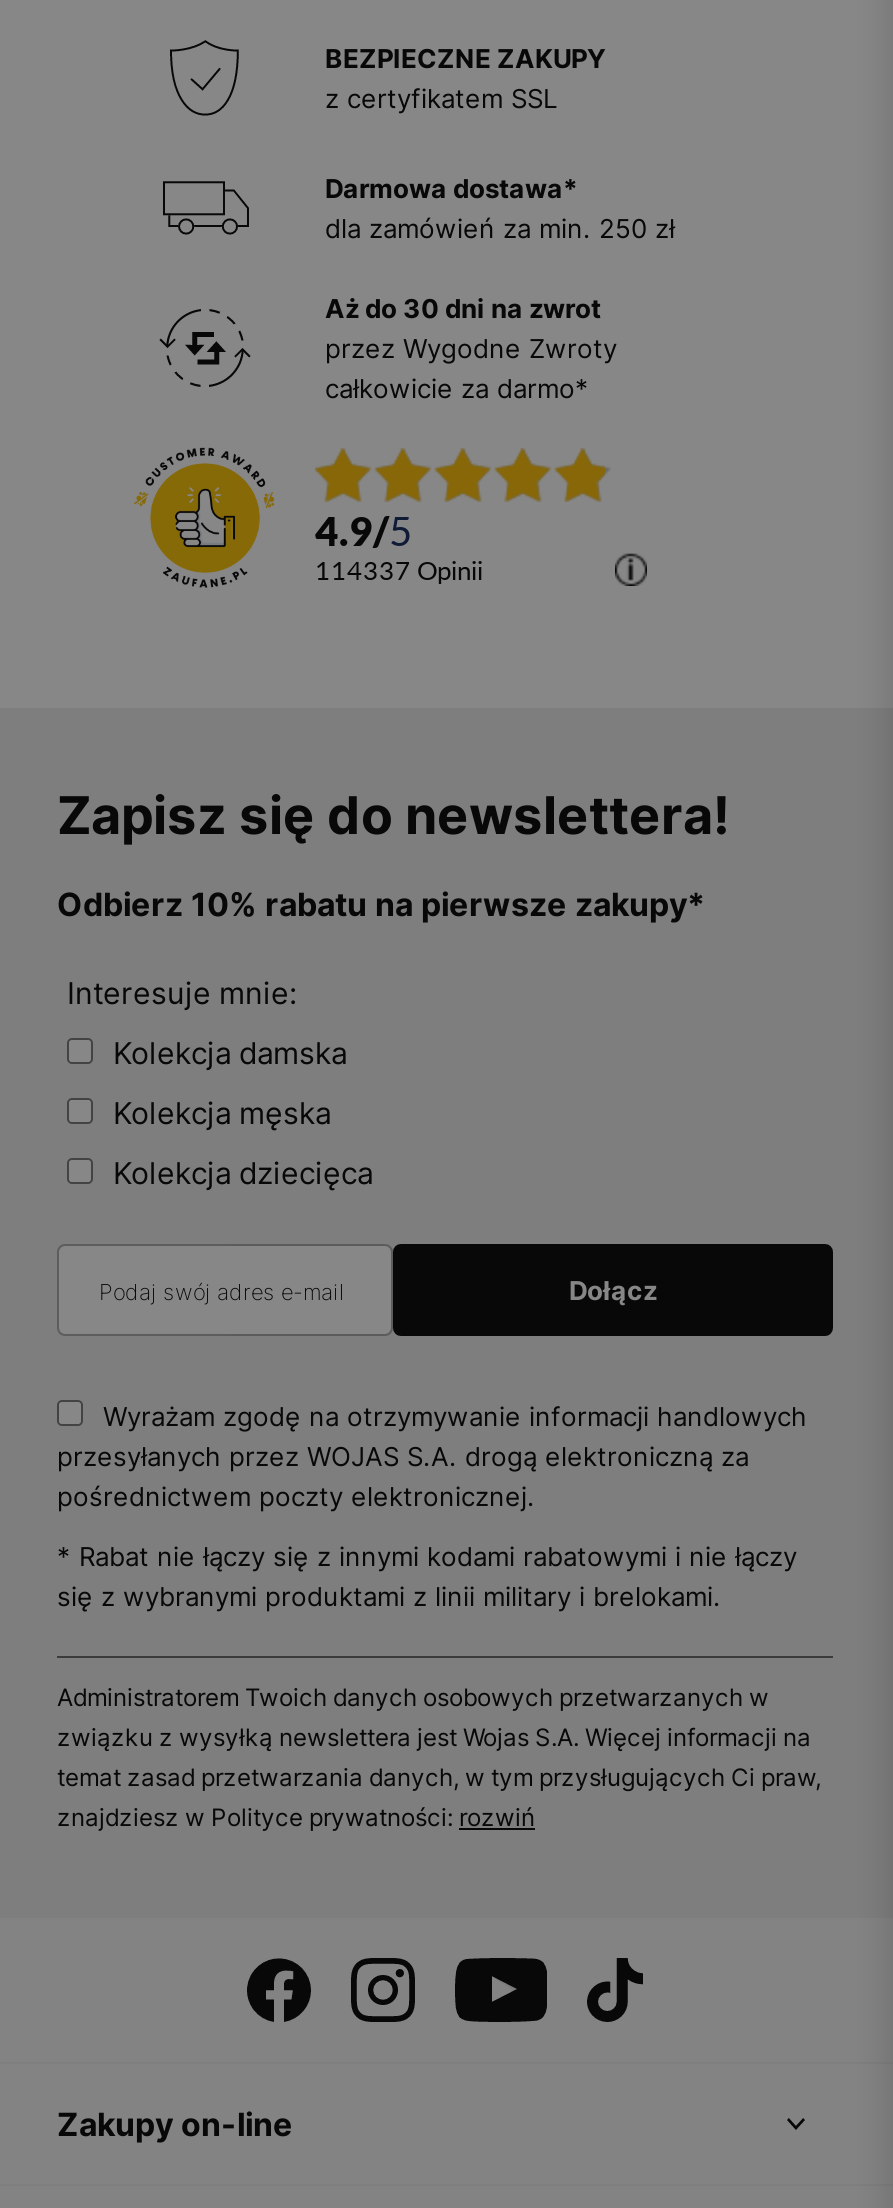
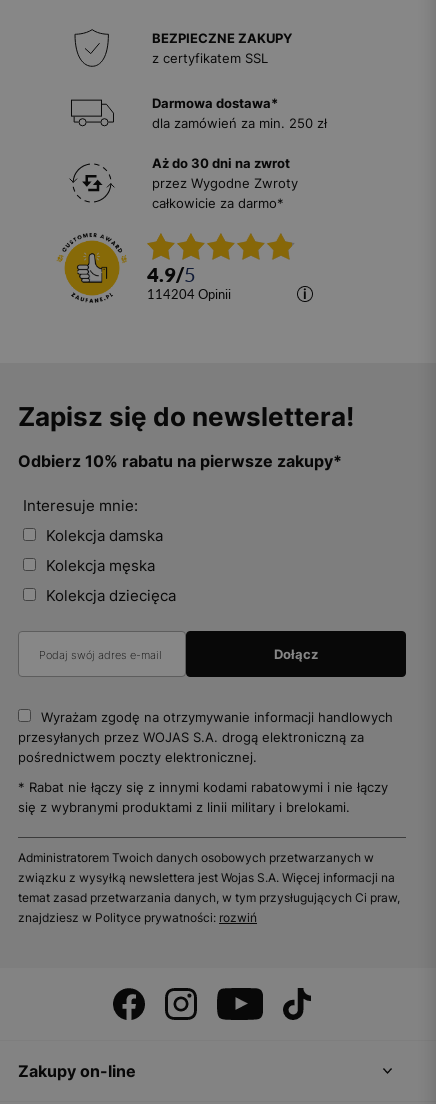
- 114337 opinii
+ 114204 opinii
